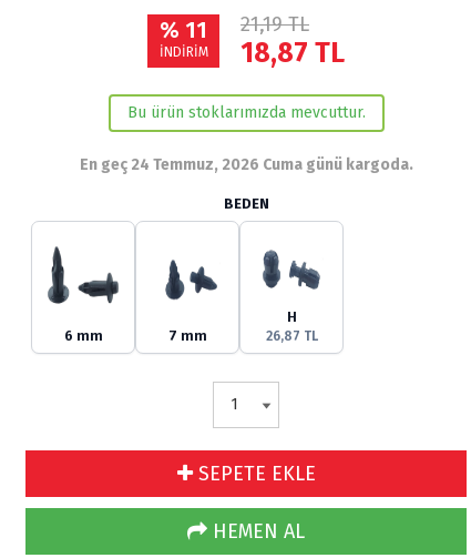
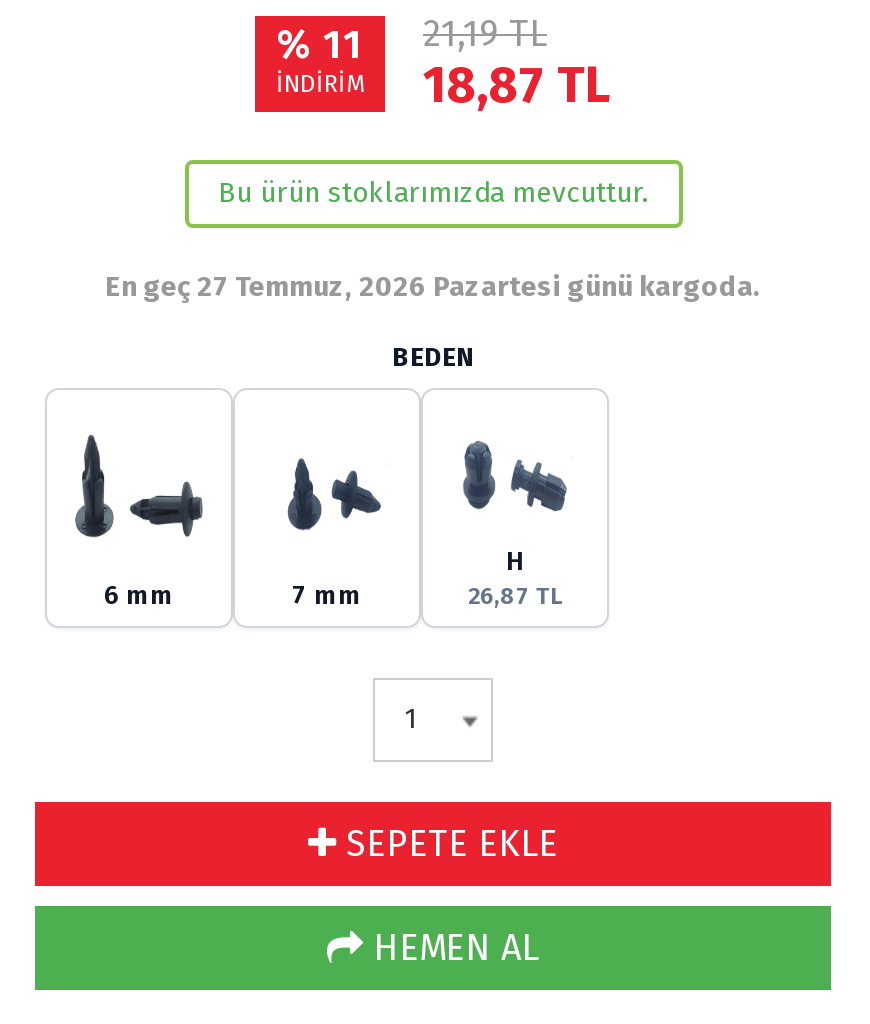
- En geç 24 Temmuz, 2026 Cuma günü kargoda.
+ En geç 27 Temmuz, 2026 Pazartesi günü kargoda.
